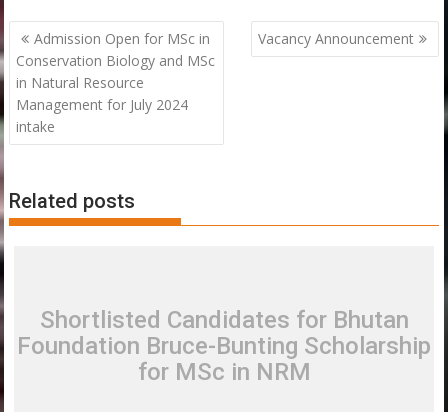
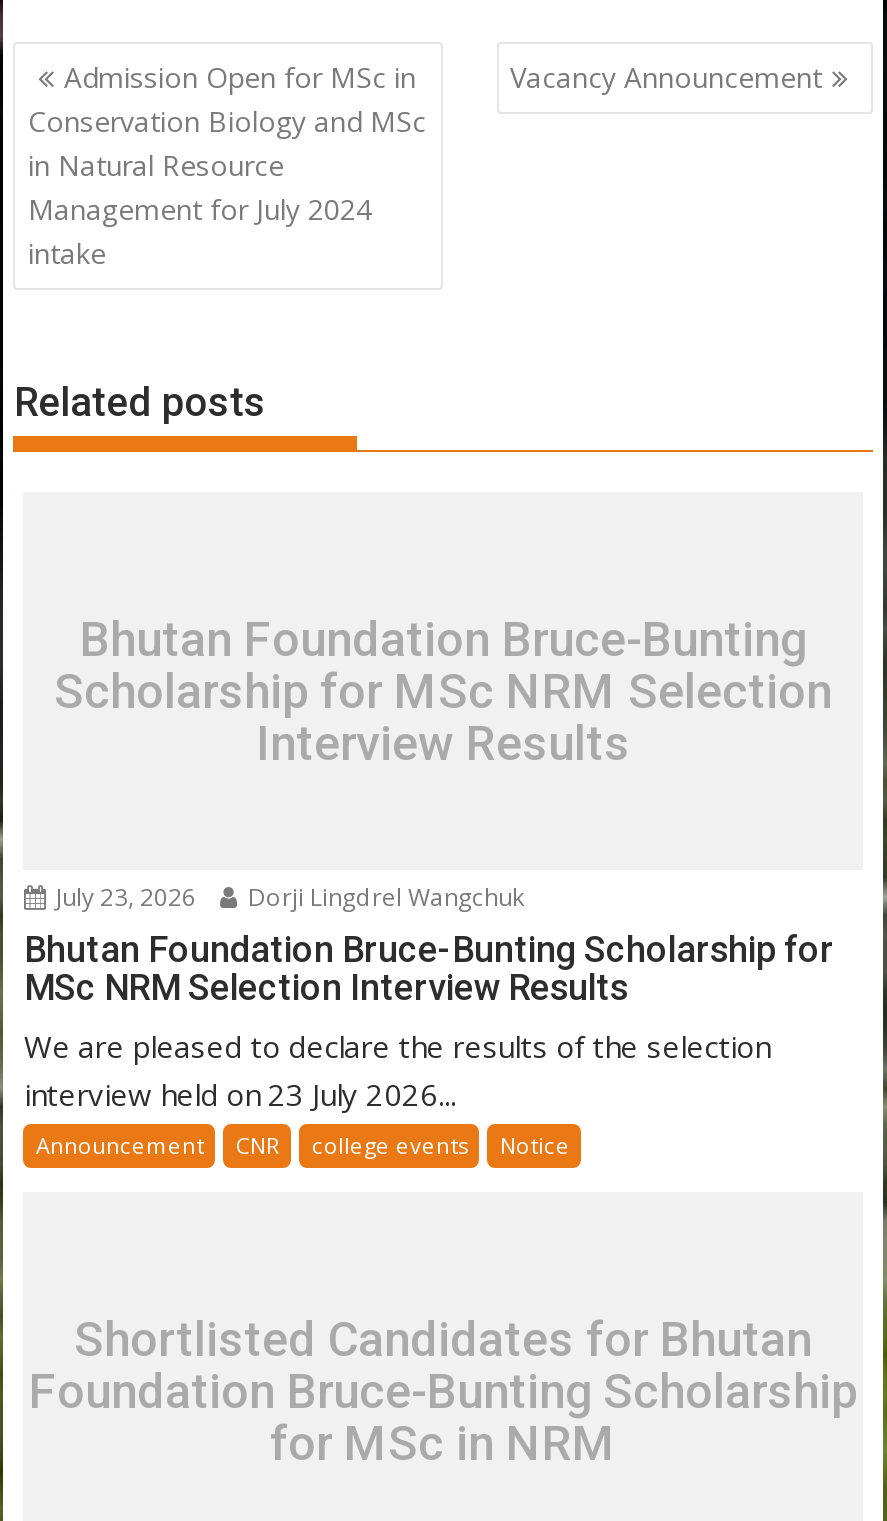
+ Bhutan Foundation Bruce-Bunting
+ Scholarship for MSc NRM Selection
+ Interview Results
+ July 23, 2026
+ Dorji Lingdrel Wangchuk
+ Bhutan Foundation Bruce-Bunting Scholarship for
+ MSc NRM Selection Interview Results
+ We are pleased to declare the results of the selection
+ interview held on 23 July 2026...
+ Announcement
+ CNR
+ college events
+ Notice
